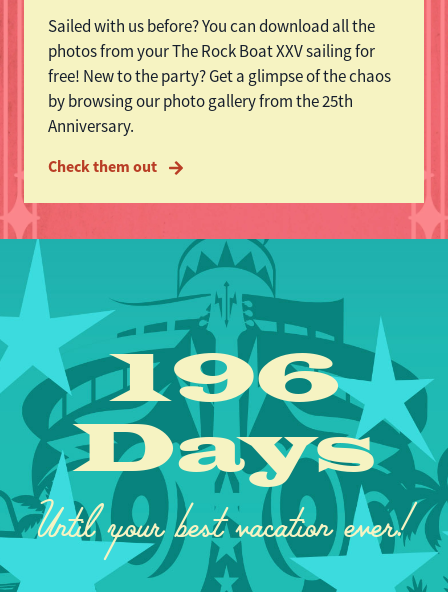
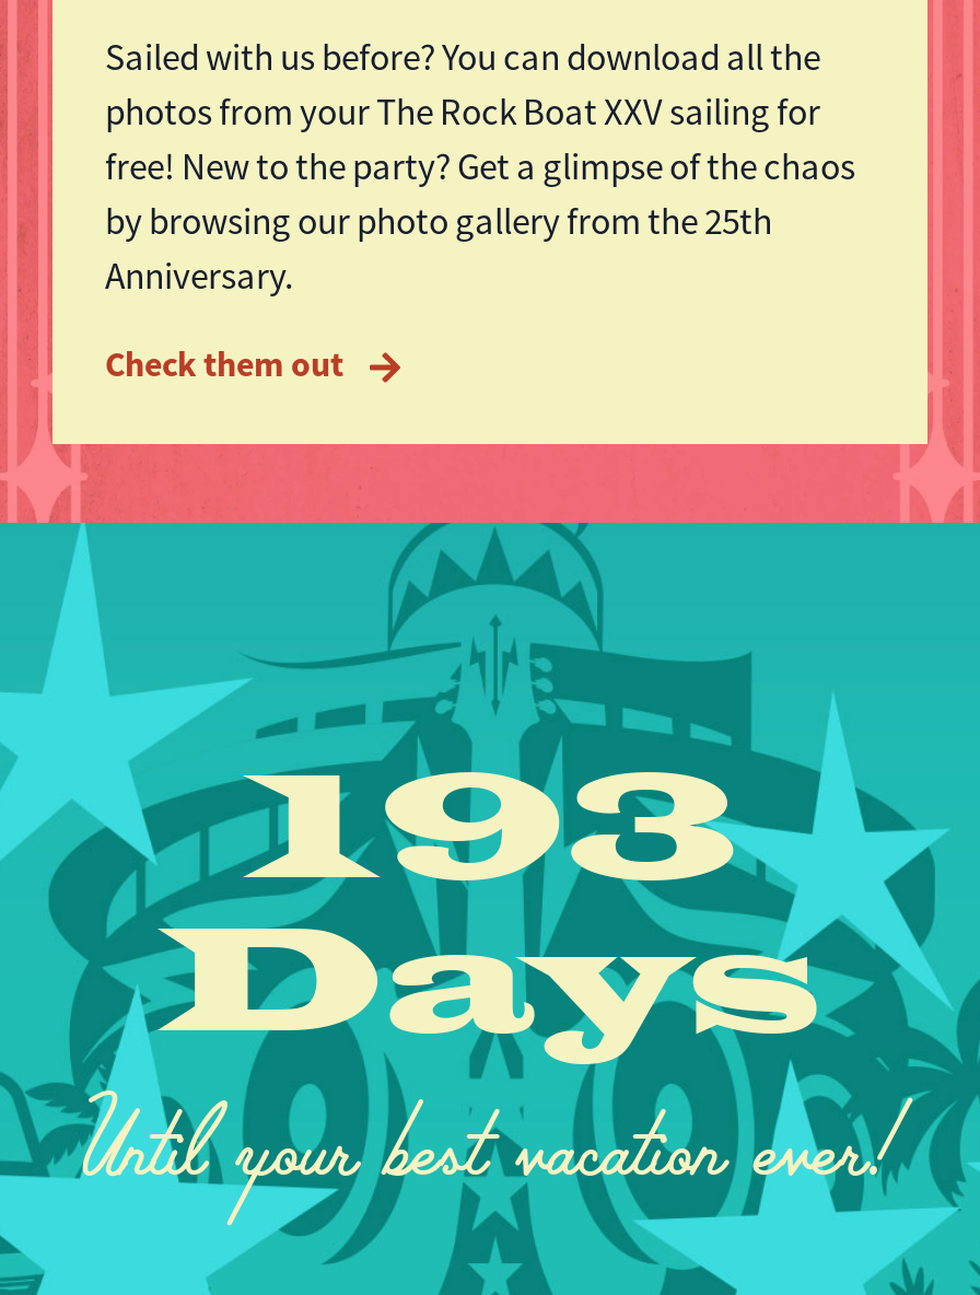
- 196
+ 193
